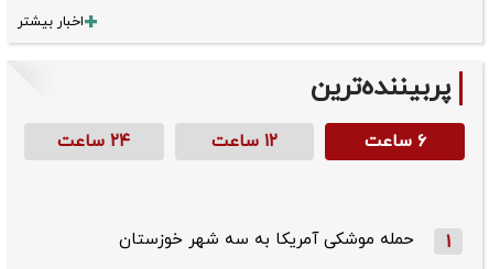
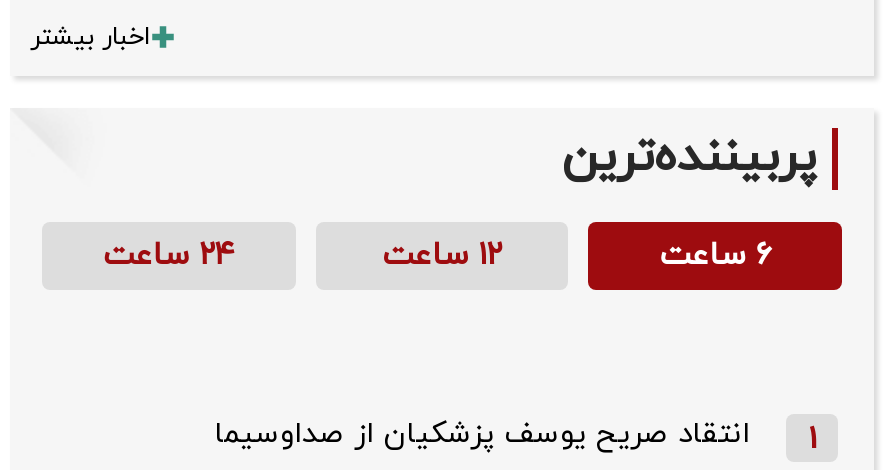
- حمله موشکی آمریکا به سه شهر خوزستان
+ انتقاد صریح یوسف پزشکیان از صداوسیما
